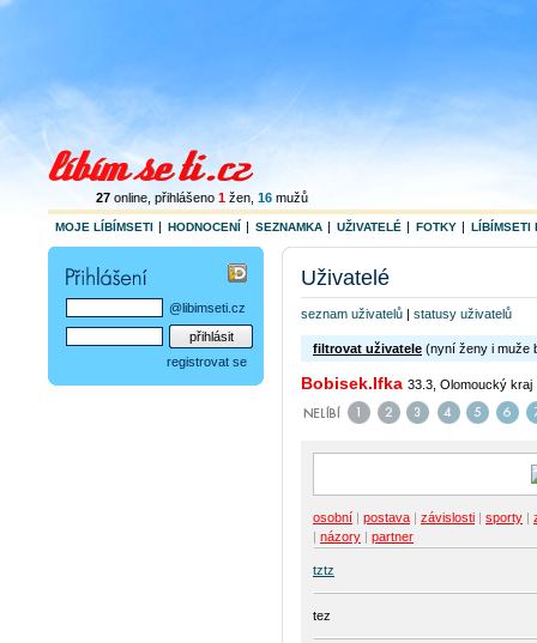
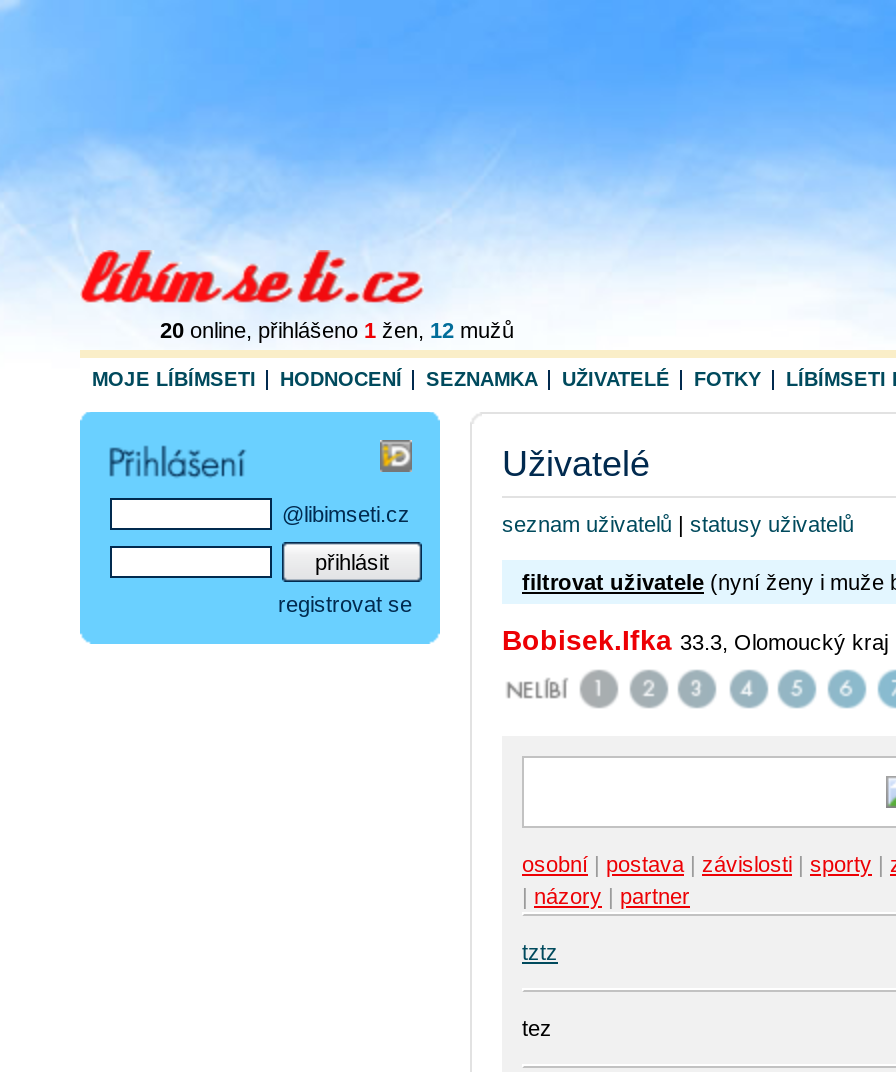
- 27 online, přihlášeno 1 žen, 16 mužů
+ 20 online, přihlášeno 1 žen, 12 mužů
